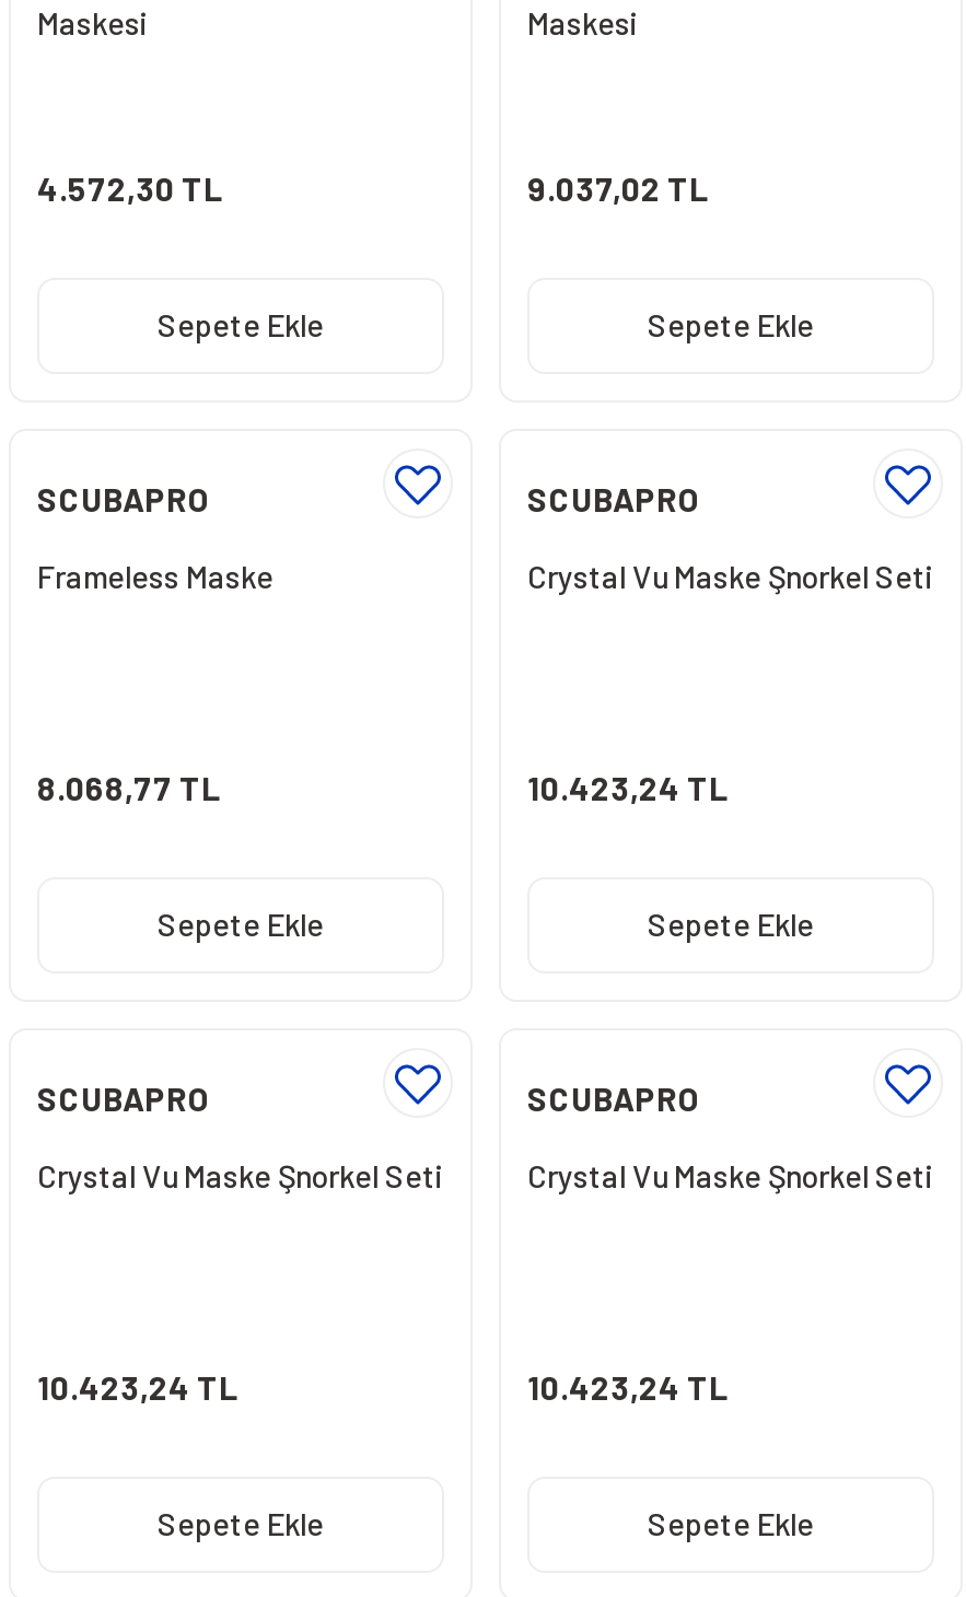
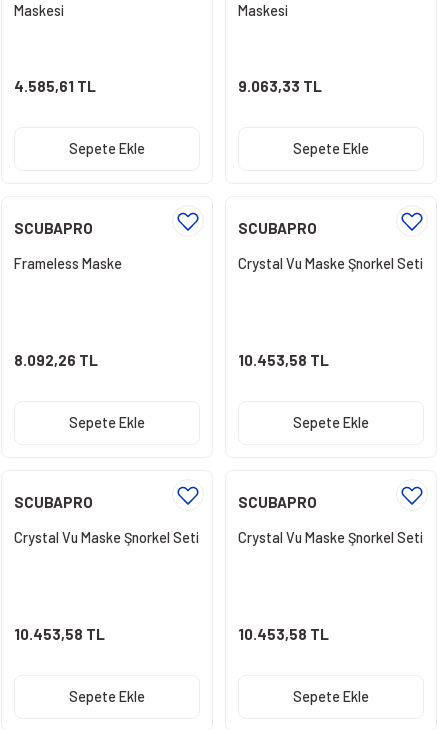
- 4.572,30 TL
+ 4.585,61 TL

- 9.037,02 TL
+ 9.063,33 TL

- 8.068,77 TL
+ 8.092,26 TL

- 10.423,24 TL
+ 10.453,58 TL

- 10.423,24 TL
+ 10.453,58 TL

- 10.423,24 TL
+ 10.453,58 TL
